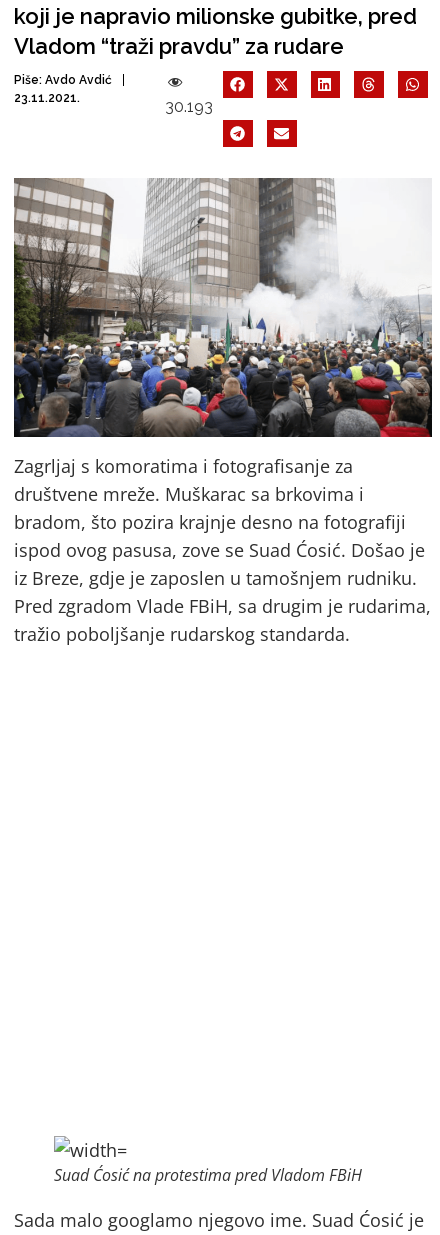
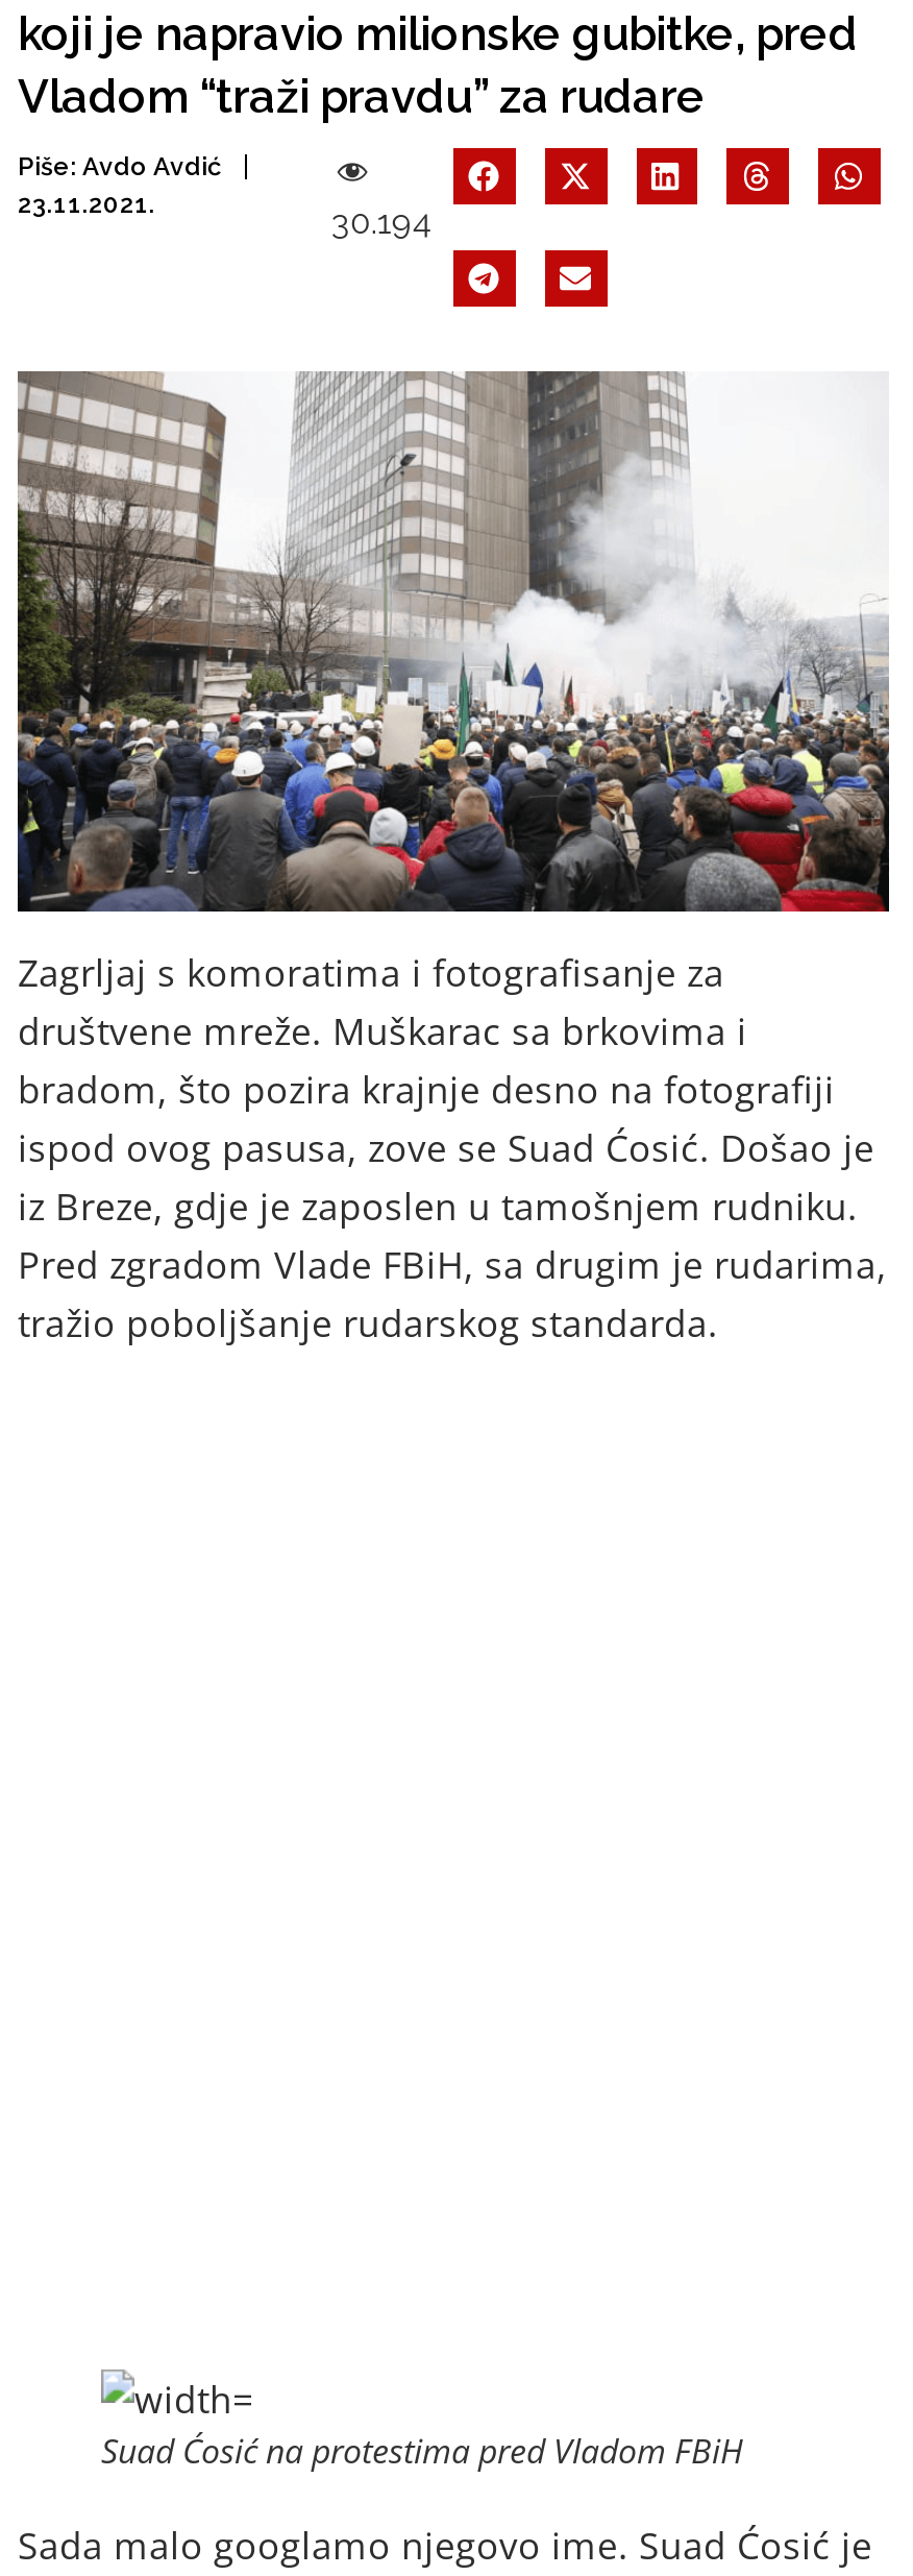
- 30.193
+ 30.194
